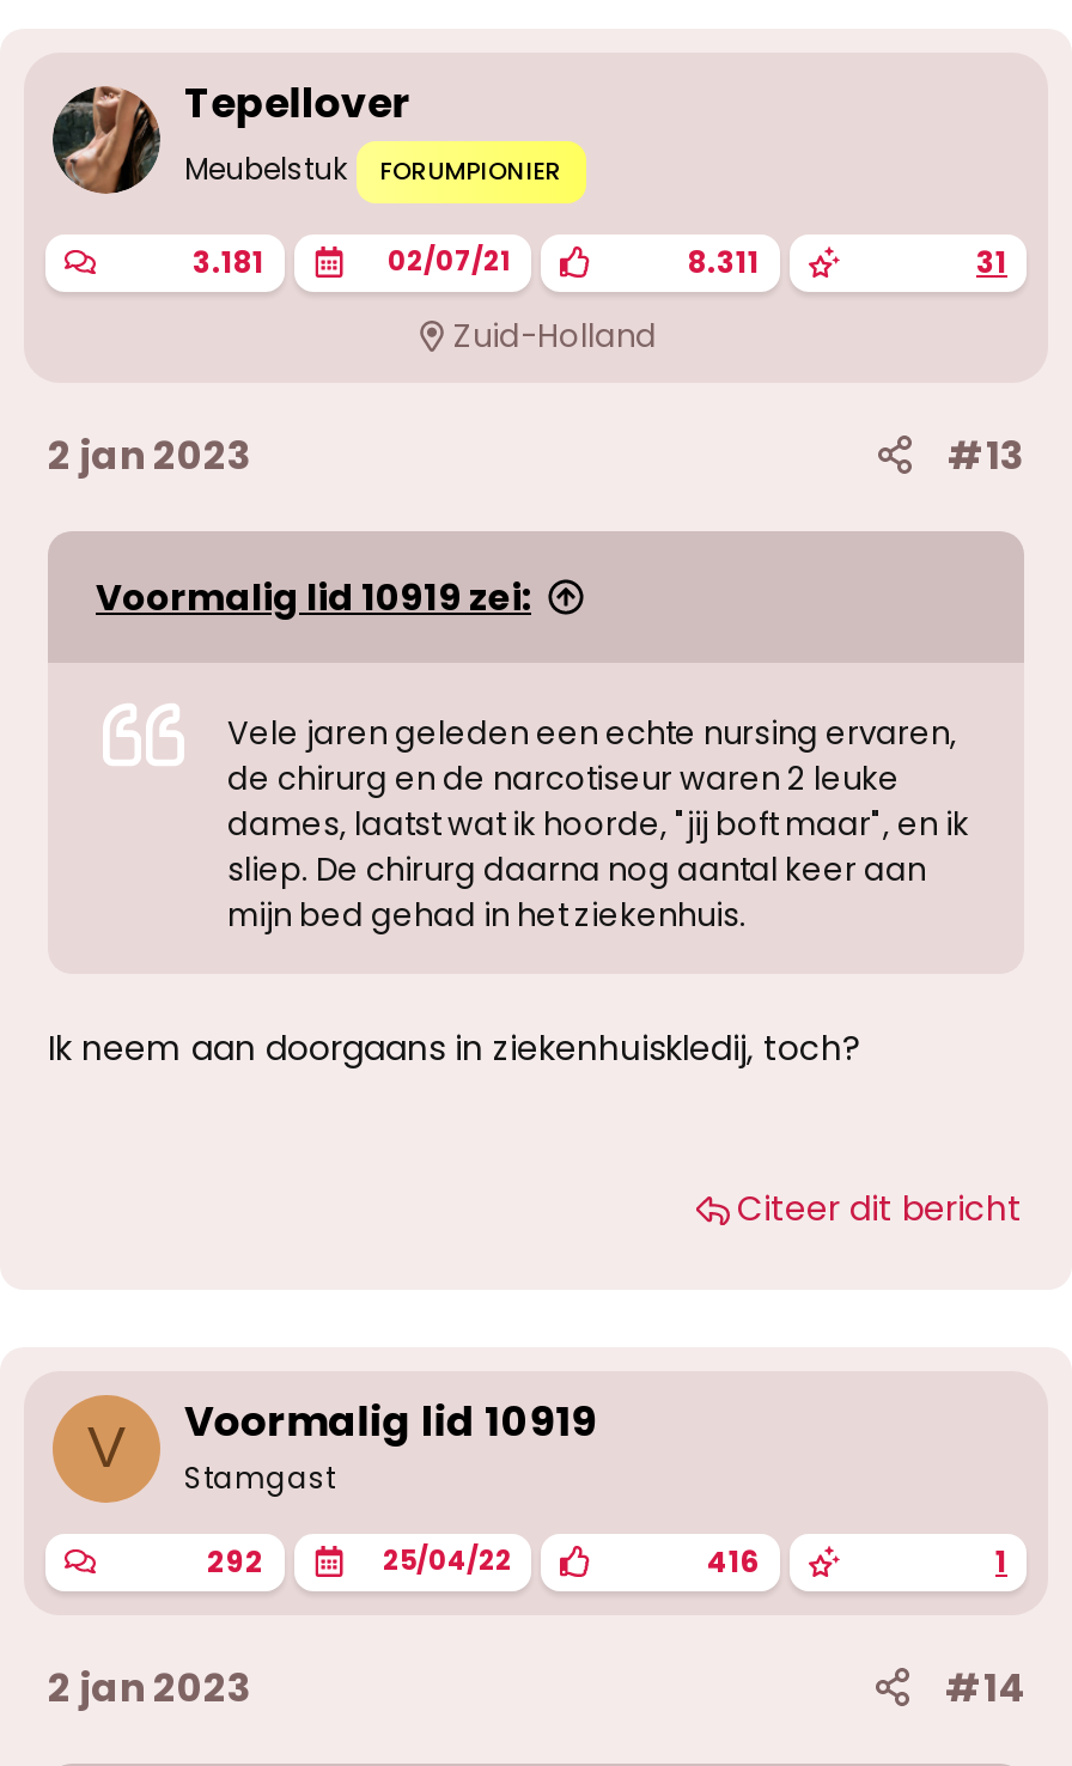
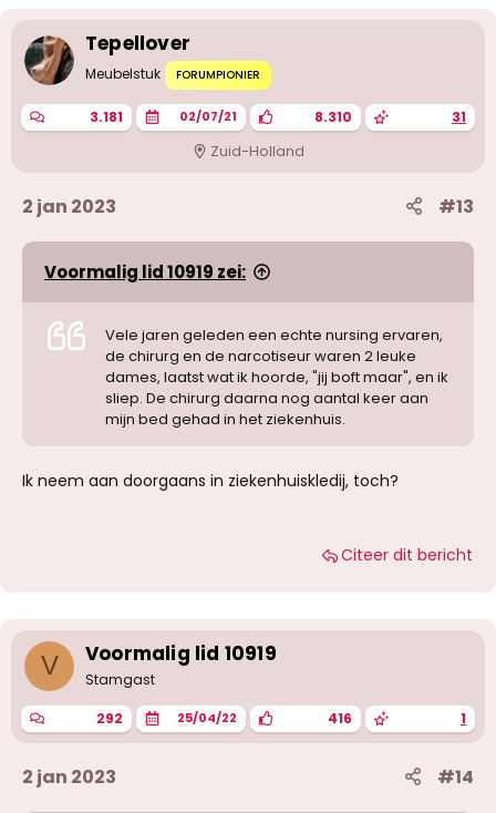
- 8.311
+ 8.310
